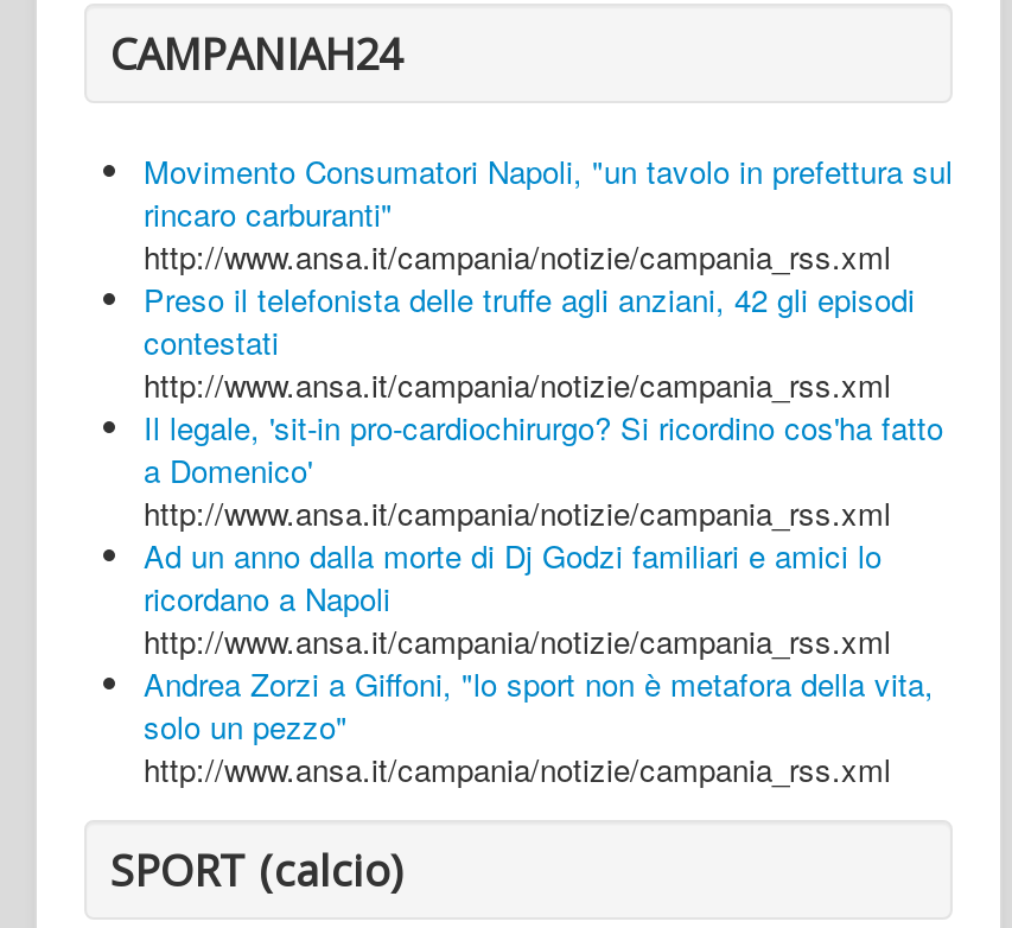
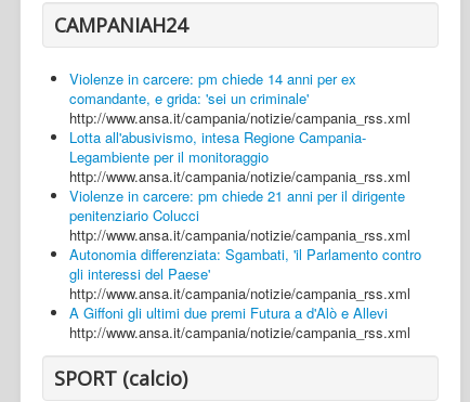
- Movimento Consumatori Napoli, "un tavolo in prefettura sul
- rincaro carburanti"
+ Violenze in carcere: pm chiede 14 anni per ex
+ comandante, e grida: 'sei un criminale'

- Preso il telefonista delle truffe agli anziani, 42 gli episodi
- contestati
+ Lotta all'abusivismo, intesa Regione Campania-
+ Legambiente per il monitoraggio

- Il legale, 'sit-in pro-cardiochirurgo? Si ricordino cos'ha fatto
- a Domenico'
+ Violenze in carcere: pm chiede 21 anni per il dirigente
+ penitenziario Colucci

- Ad un anno dalla morte di Dj Godzi familiari e amici lo
- ricordano a Napoli
+ Autonomia differenziata: Sgambati, 'il Parlamento contro
+ gli interessi del Paese'

- Andrea Zorzi a Giffoni, "lo sport non è metafora della vita,
- solo un pezzo"
+ A Giffoni gli ultimi due premi Futura a d'Alò e Allevi
